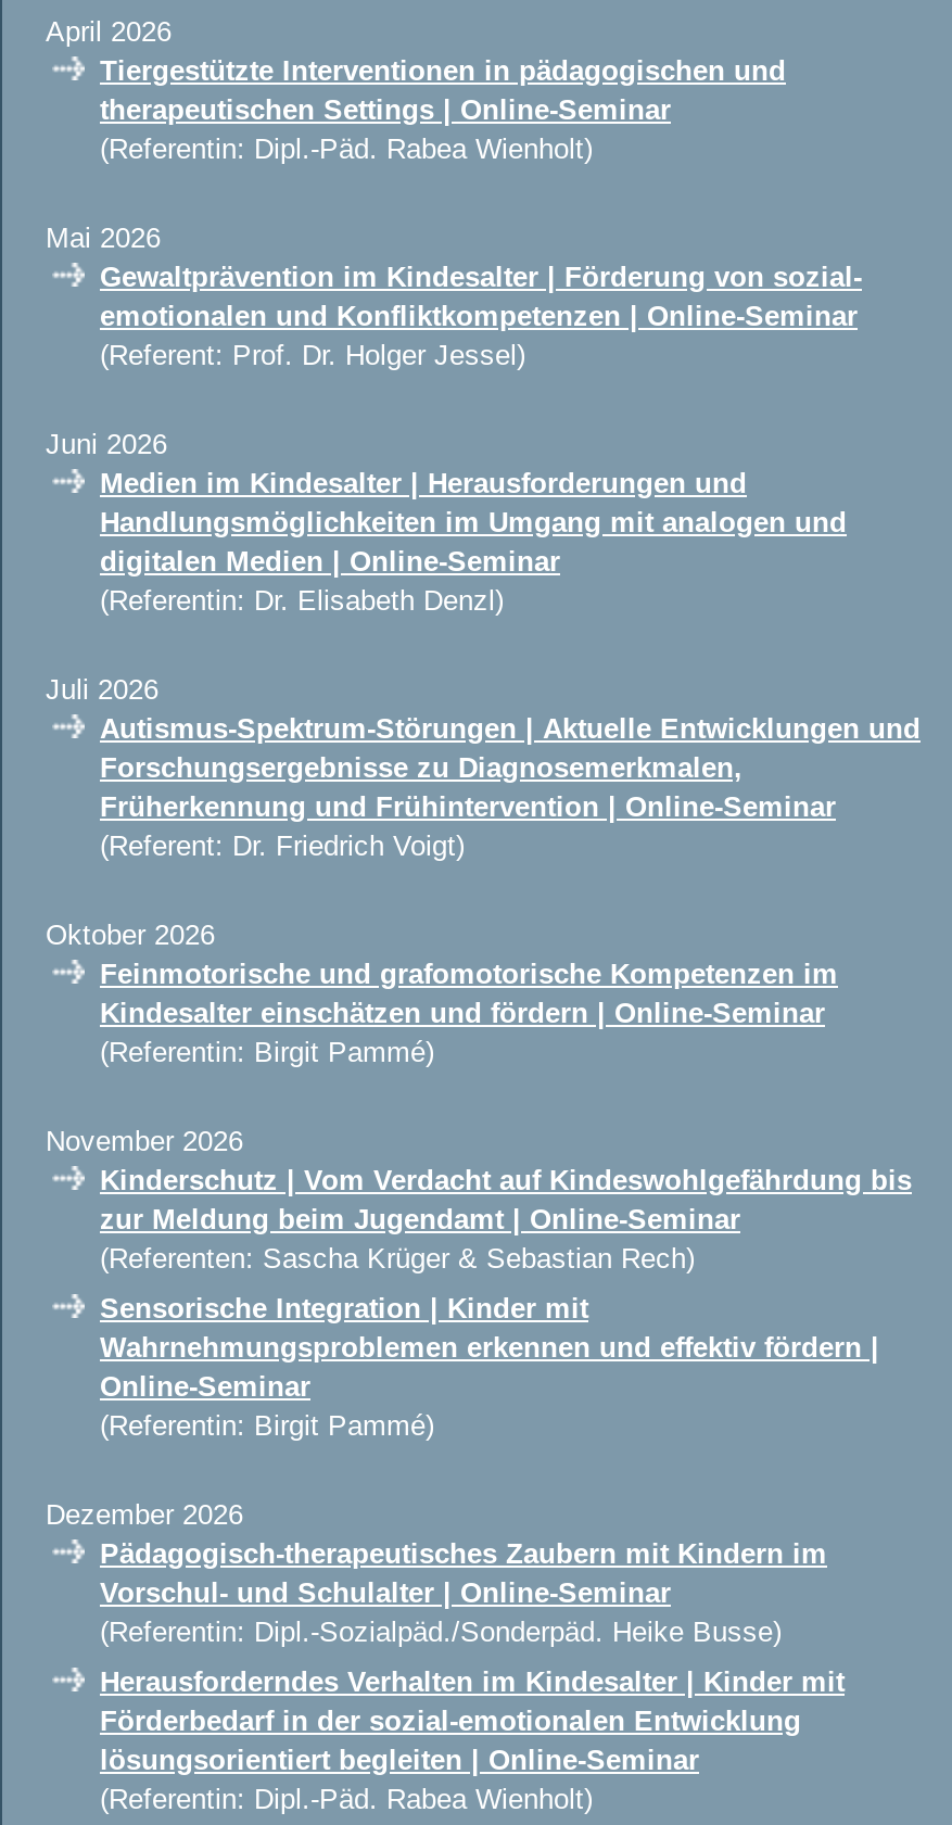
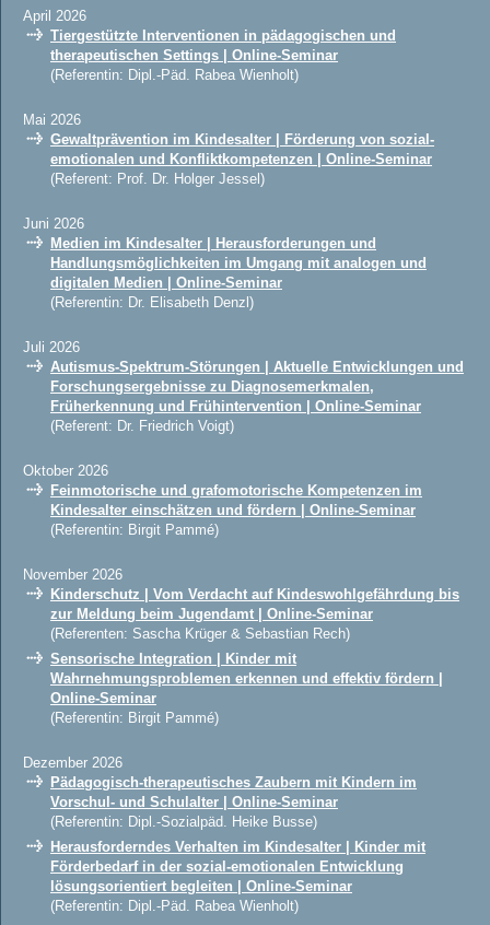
- (Referentin: Dipl.-Sozialpäd./Sonderpäd. Heike Busse)
+ (Referentin: Dipl.-Sozialpäd. Heike Busse)
